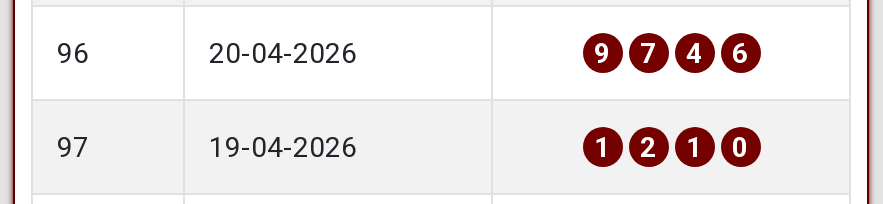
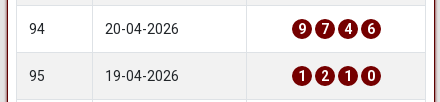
- 96
+ 94

- 97
+ 95
